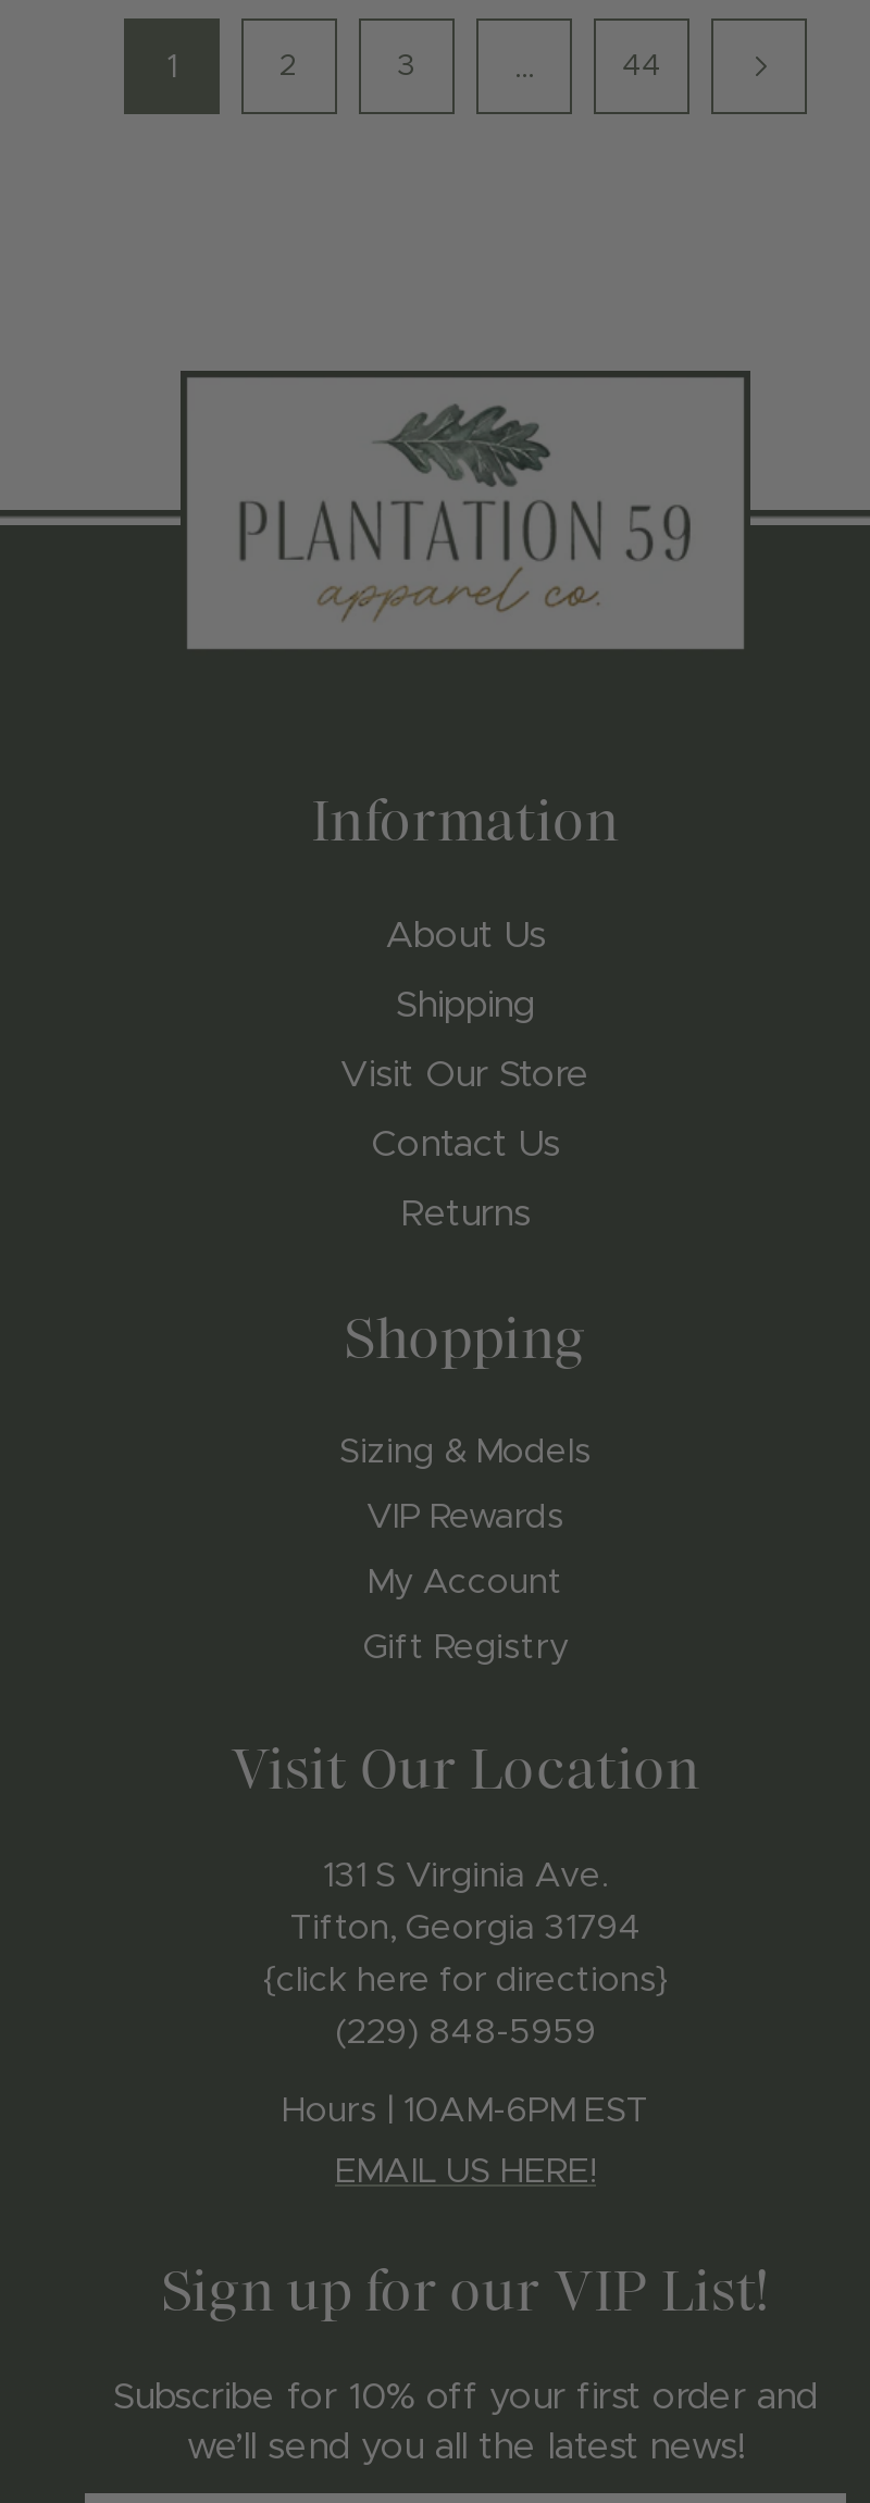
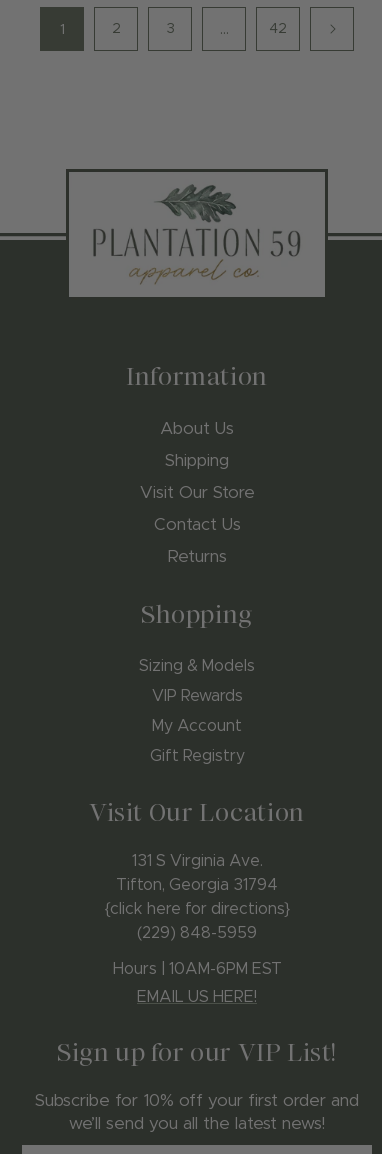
- 44
+ 42
